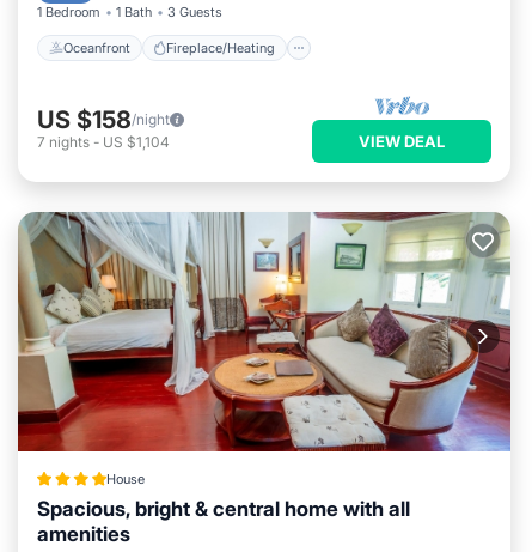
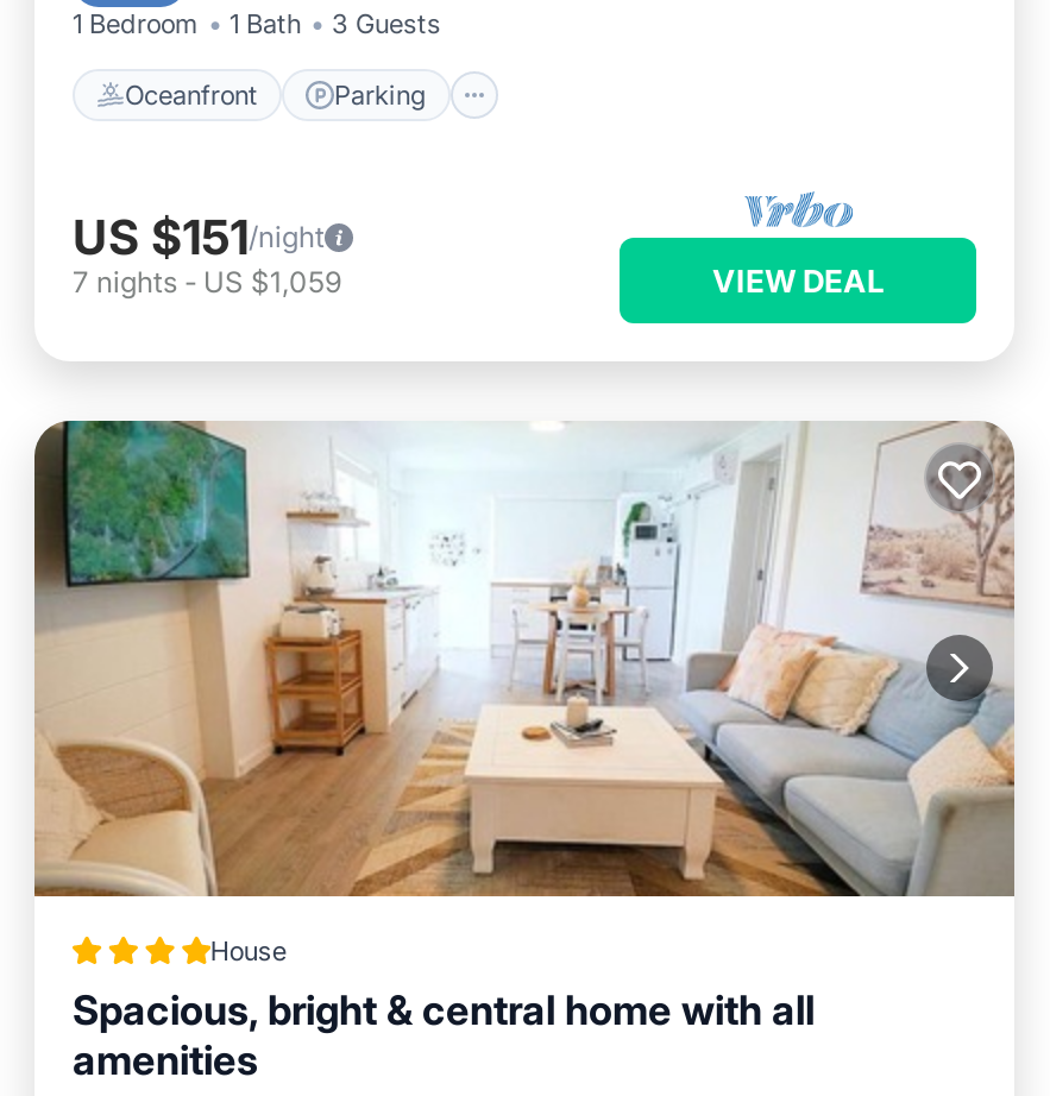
- Fireplace/Heating
+ Parking

- US $158/night
+ US $151/night

- 7 nights - US $1,104
+ 7 nights - US $1,059

- [image]
+ [image]
